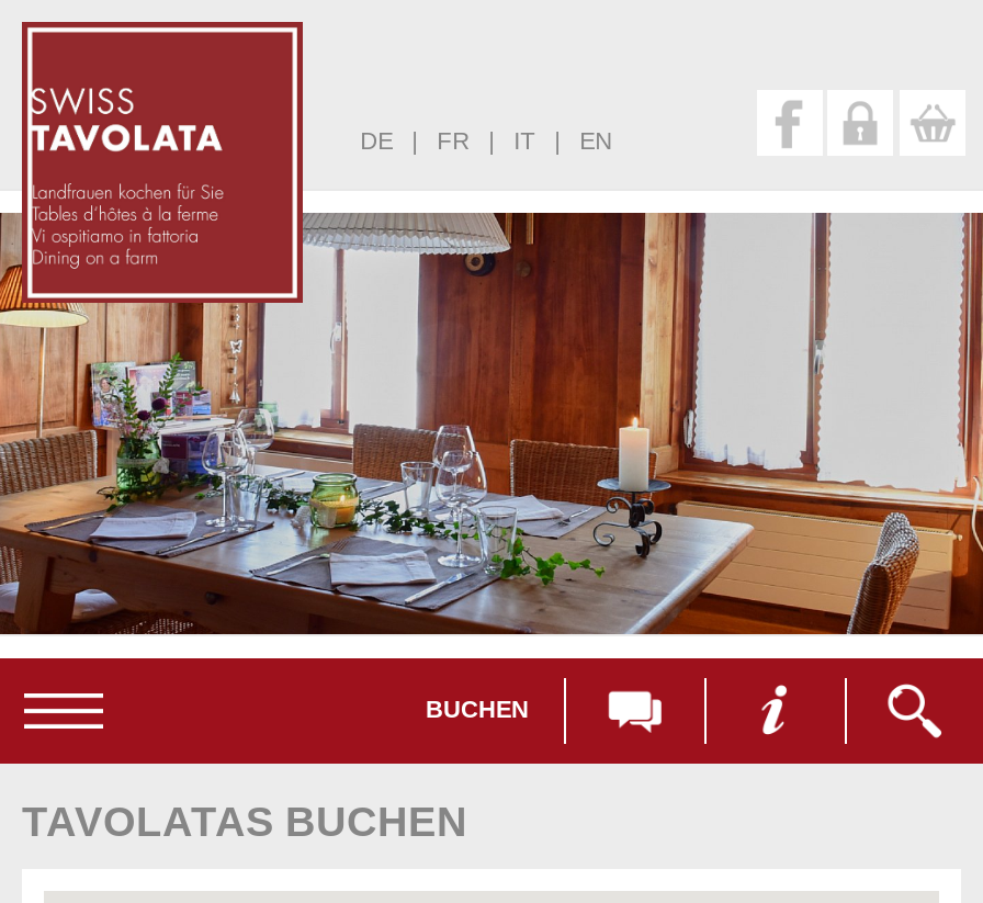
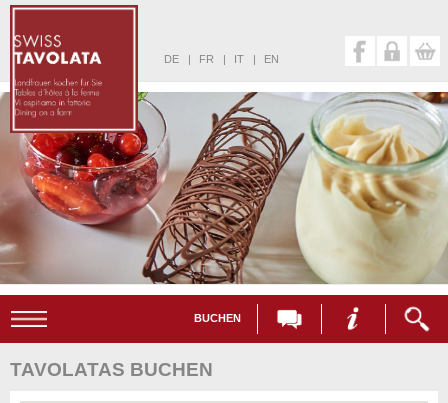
- [image]
+ [image]
